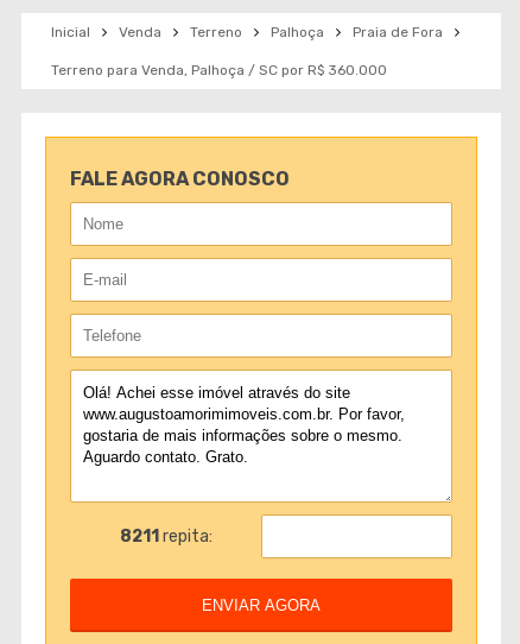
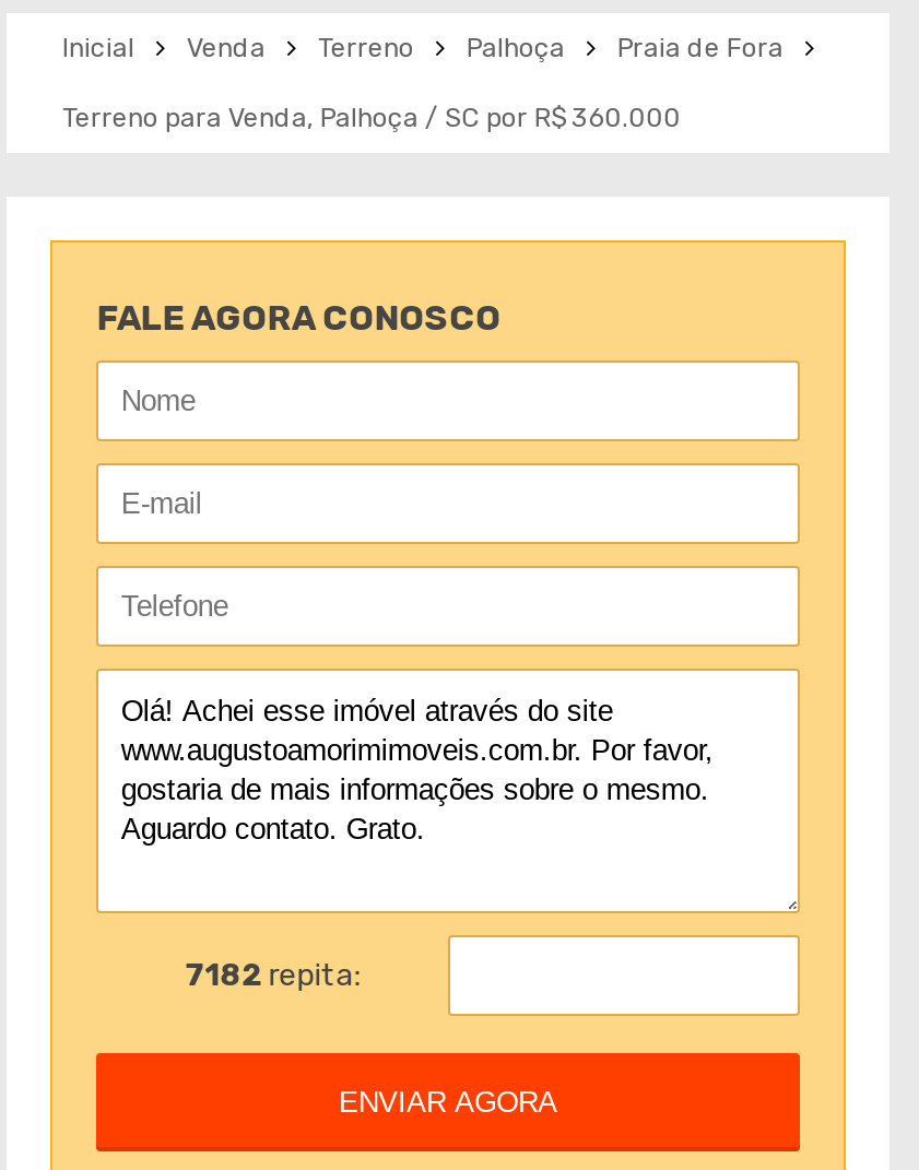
- 8211 repita:
+ 7182 repita:
